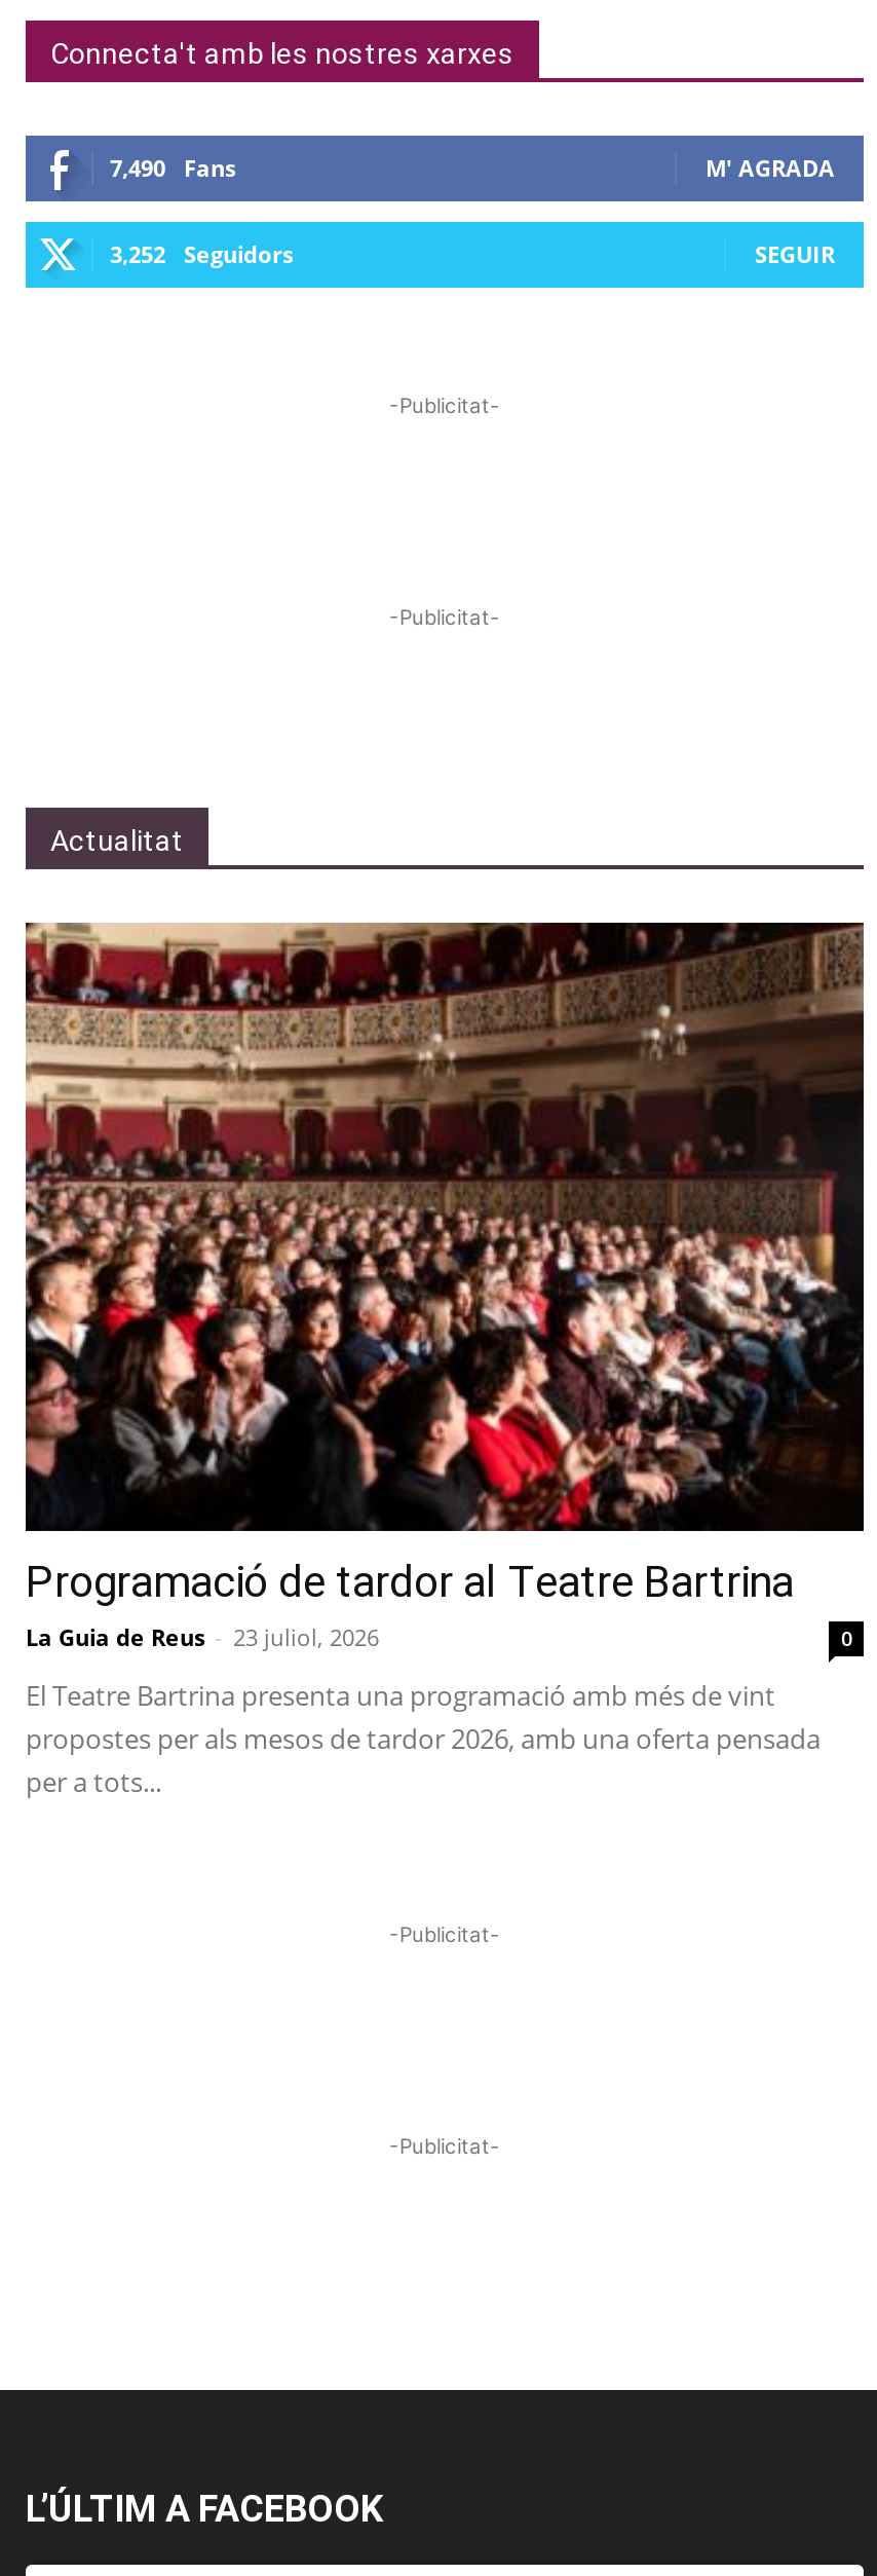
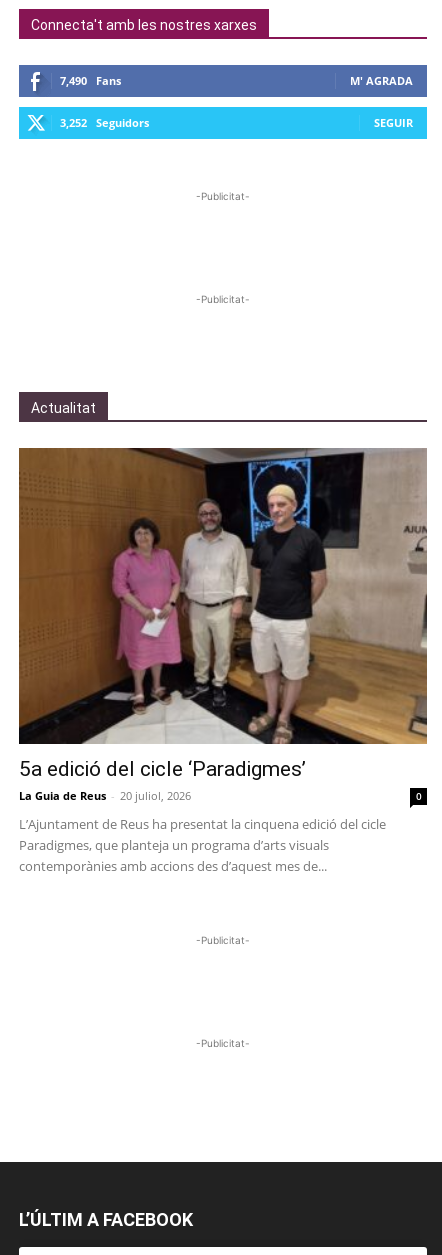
- [image]
- Programació de tardor al Teatre Bartrina
- La Guia de Reus - 23 juliol, 2026
+ [image]
+ 5a edició del cicle ‘Paradigmes’
+ La Guia de Reus - 20 juliol, 2026

- El Teatre Bartrina presenta una programació amb més de vint
- propostes per als mesos de tardor 2026, amb una oferta pensada
- per a tots...
+ L’Ajuntament de Reus ha presentat la cinquena edició del cicle
+ Paradigmes, que planteja un programa d’arts visuals
+ contemporànies amb accions des d’aquest mes de...
